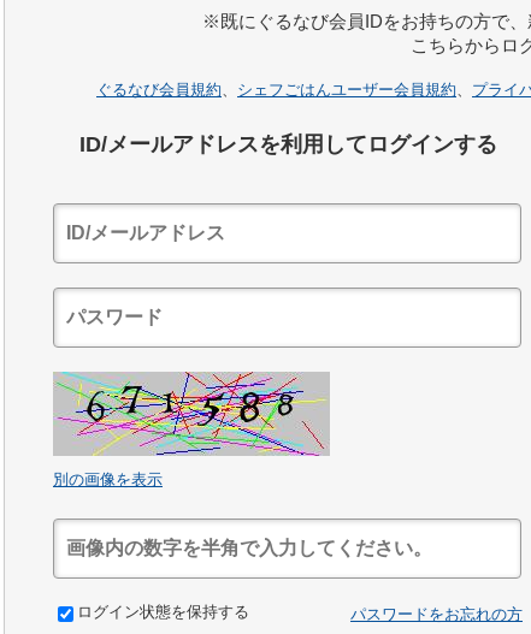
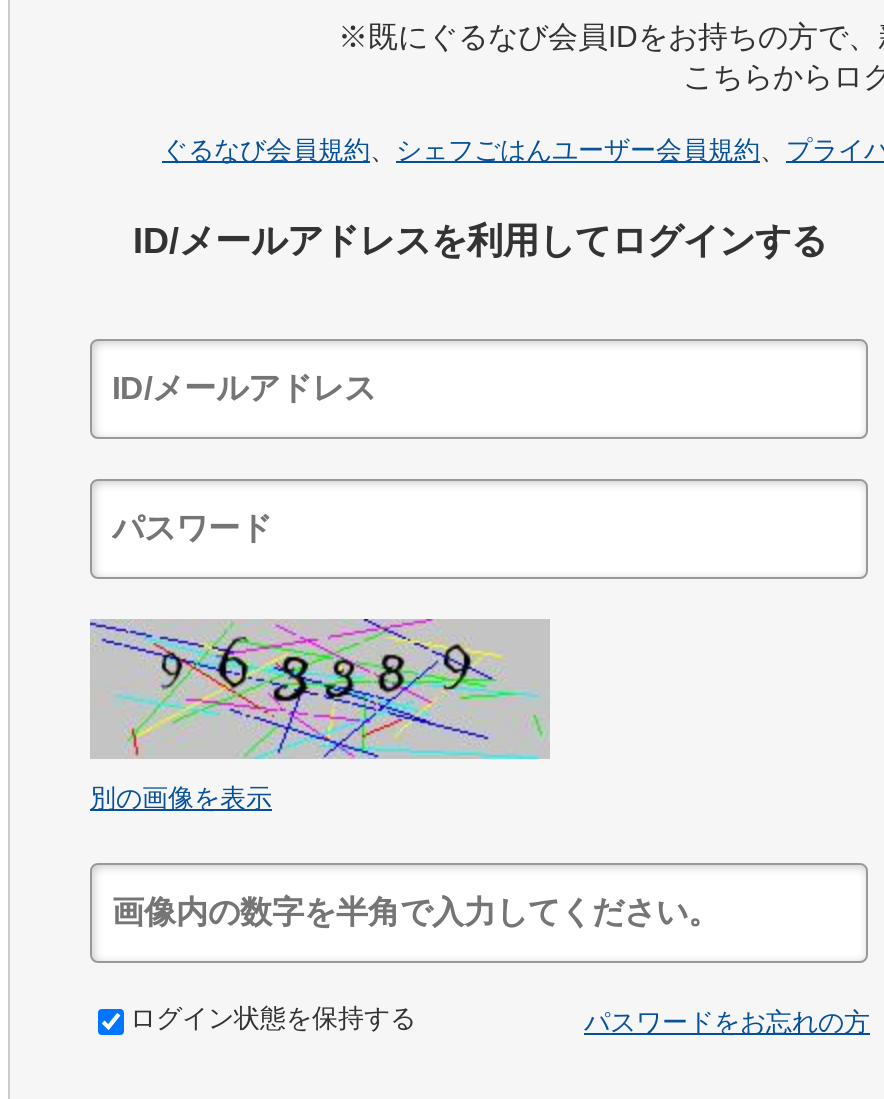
- [image]
+ [image]
